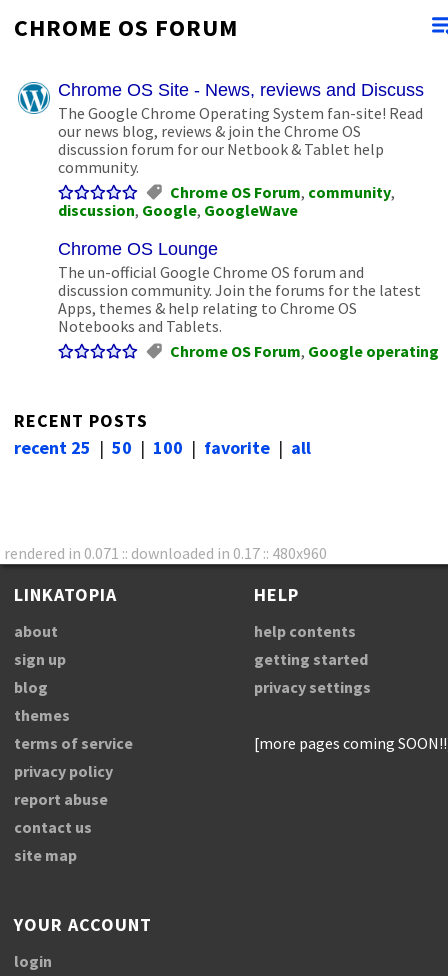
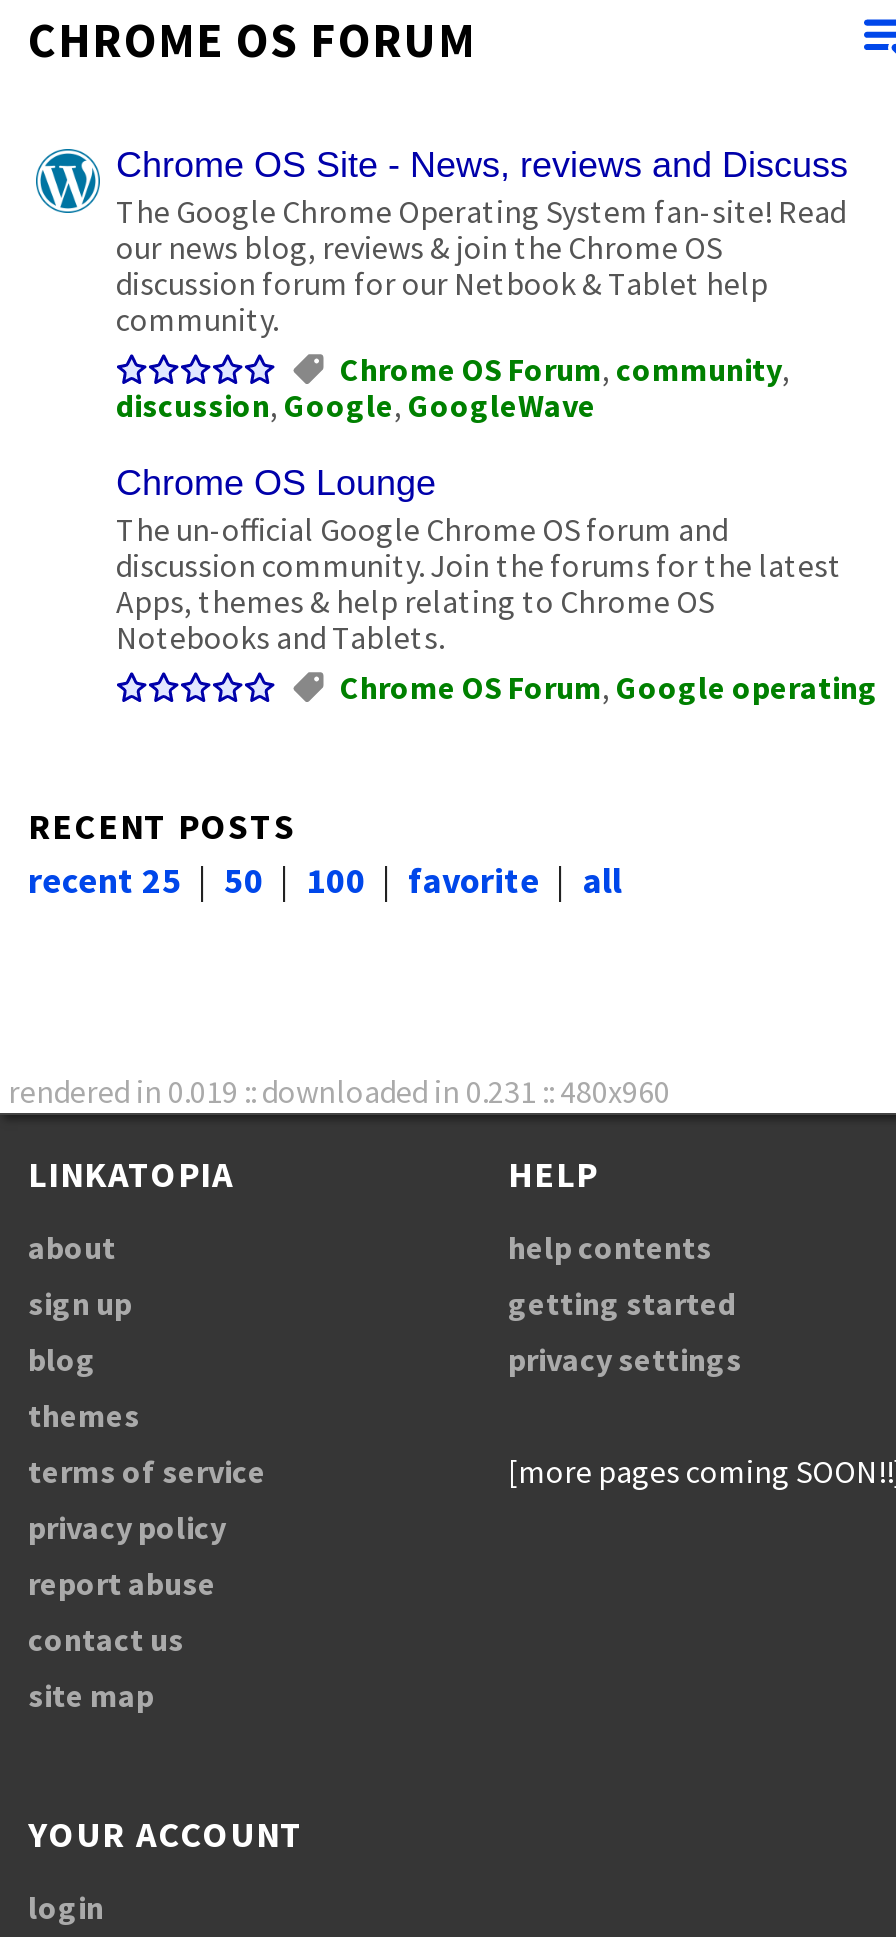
- rendered in 0.071 :: downloaded in 0.17 :: 480x960
+ rendered in 0.019 :: downloaded in 0.231 :: 480x960
